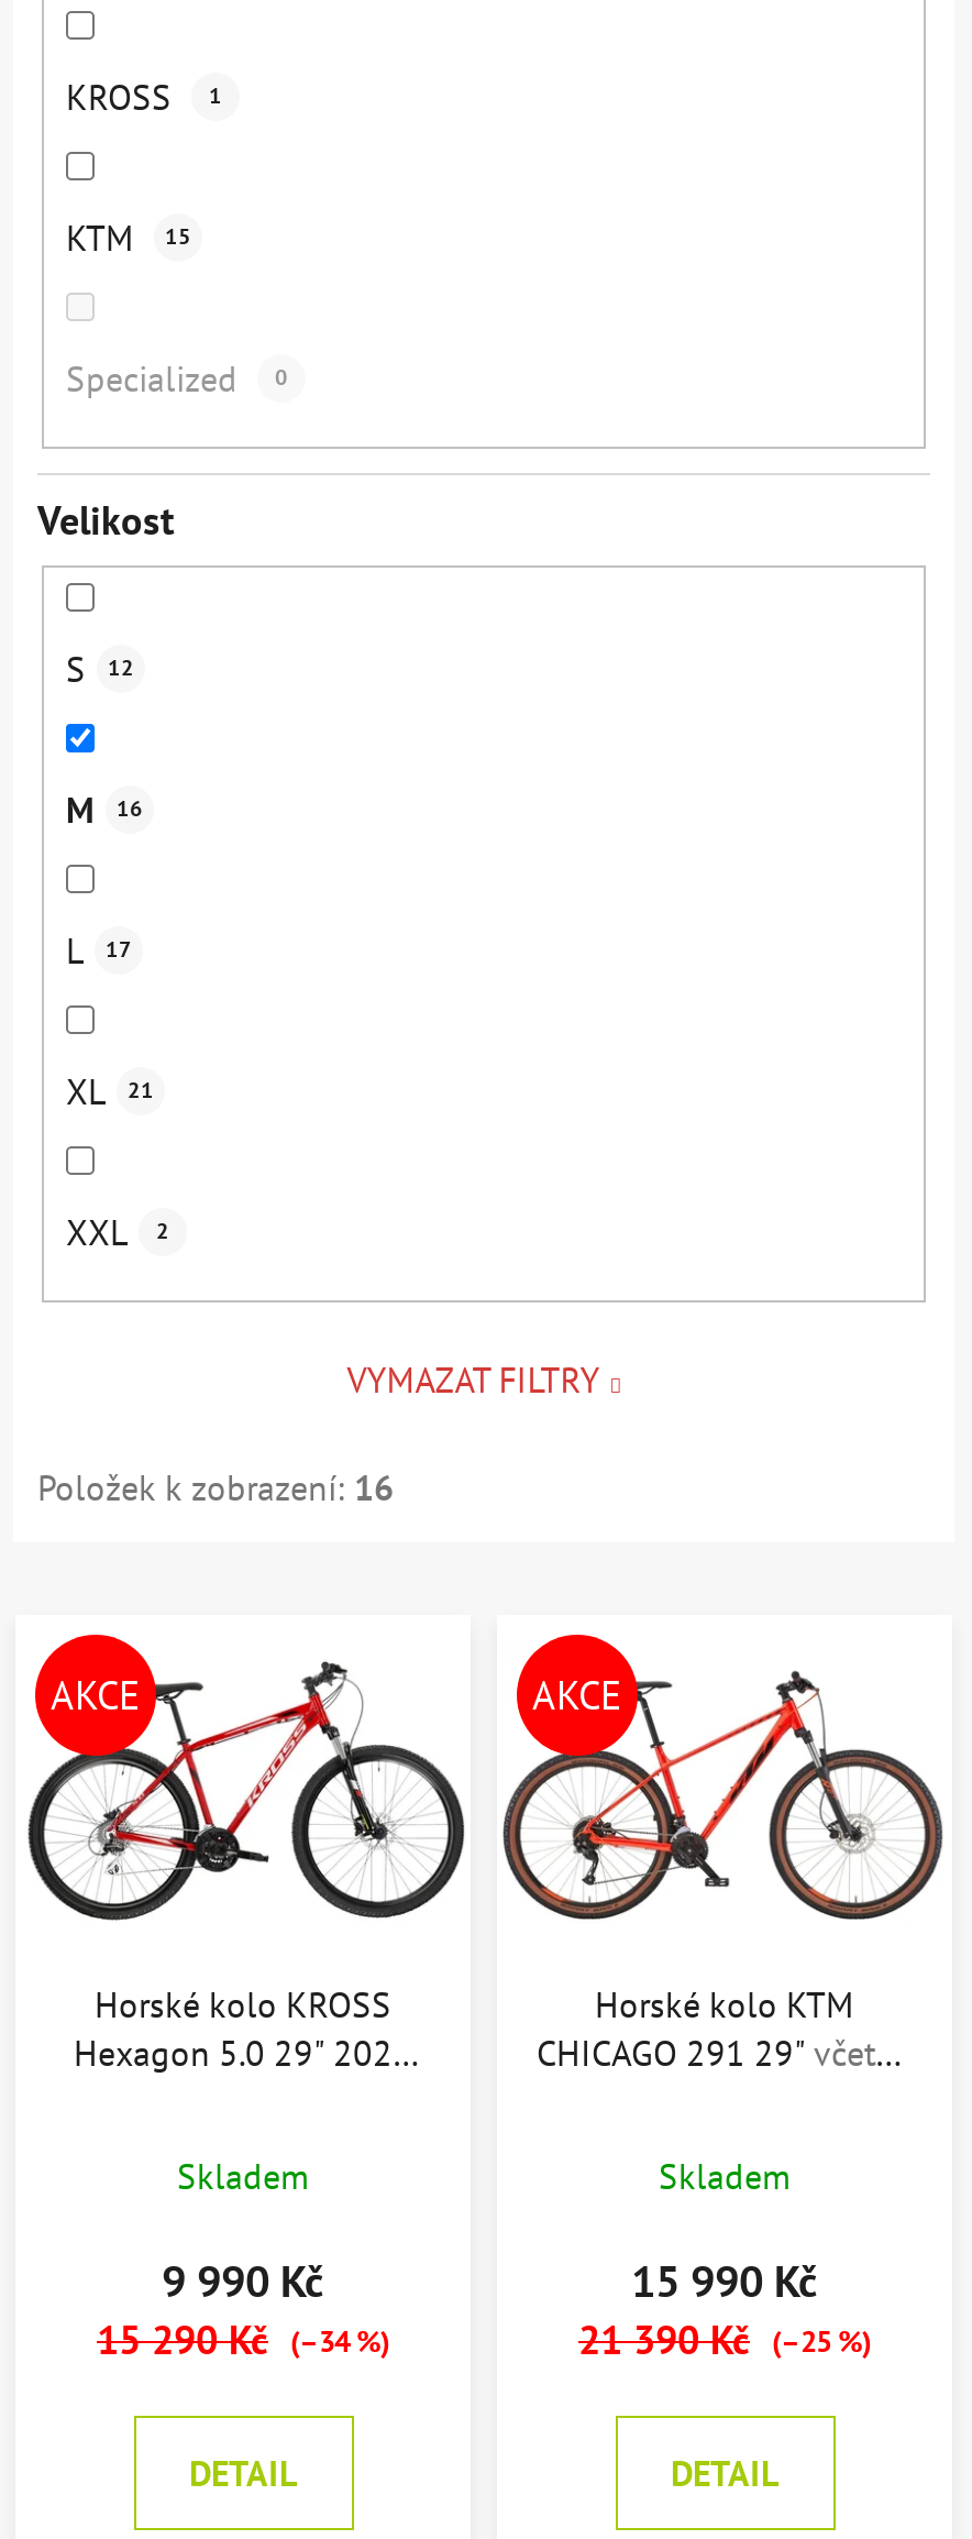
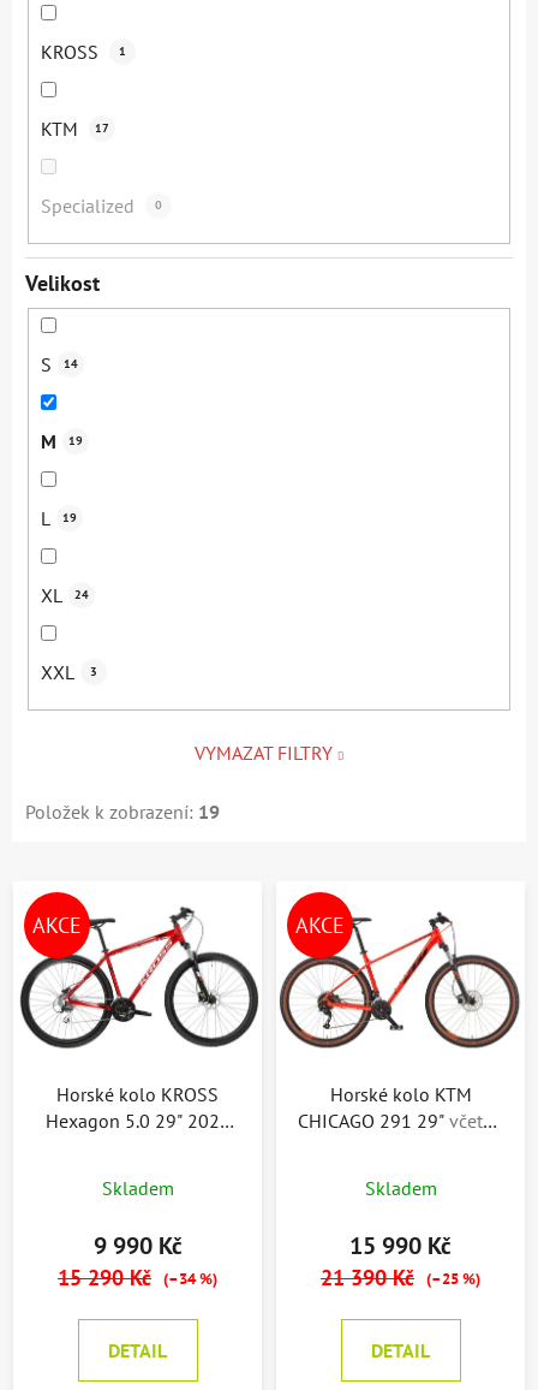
- KTM 15
+ KTM 17

- S 12
+ S 14

- M 16
+ M 19

- L 17
+ L 19

- XL 21
+ XL 24

- XXL 2
+ XXL 3

- Položek k zobrazení: 16
+ Položek k zobrazení: 19
